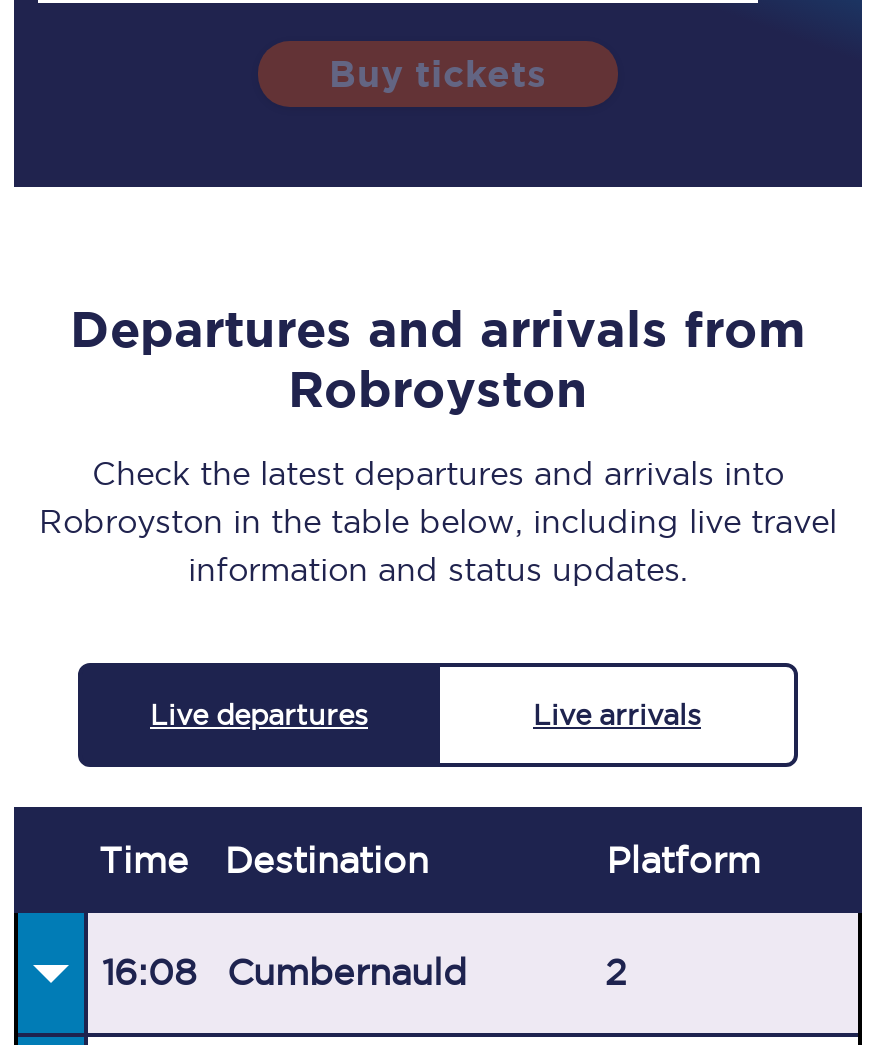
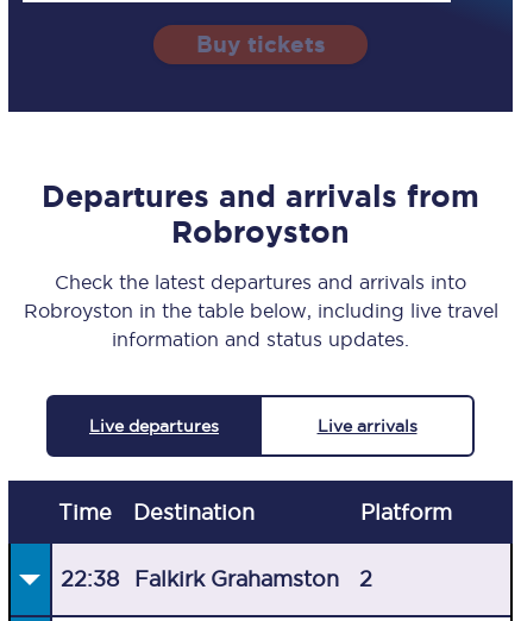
- 16:08
- Cumbernauld
+ 22:38
+ Falkirk Grahamston
